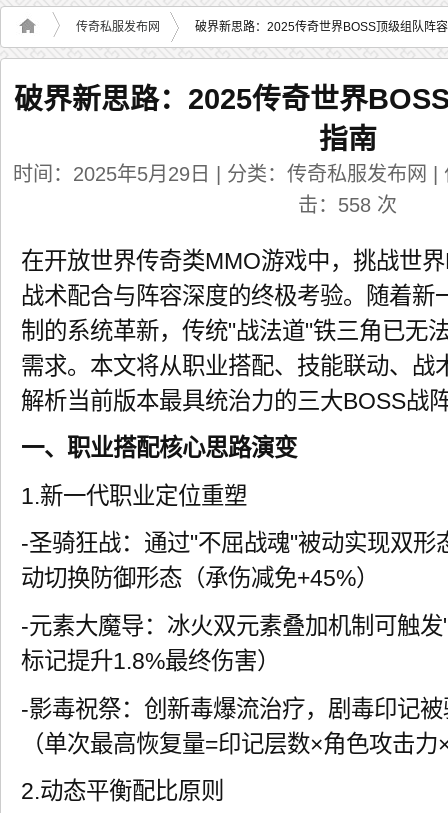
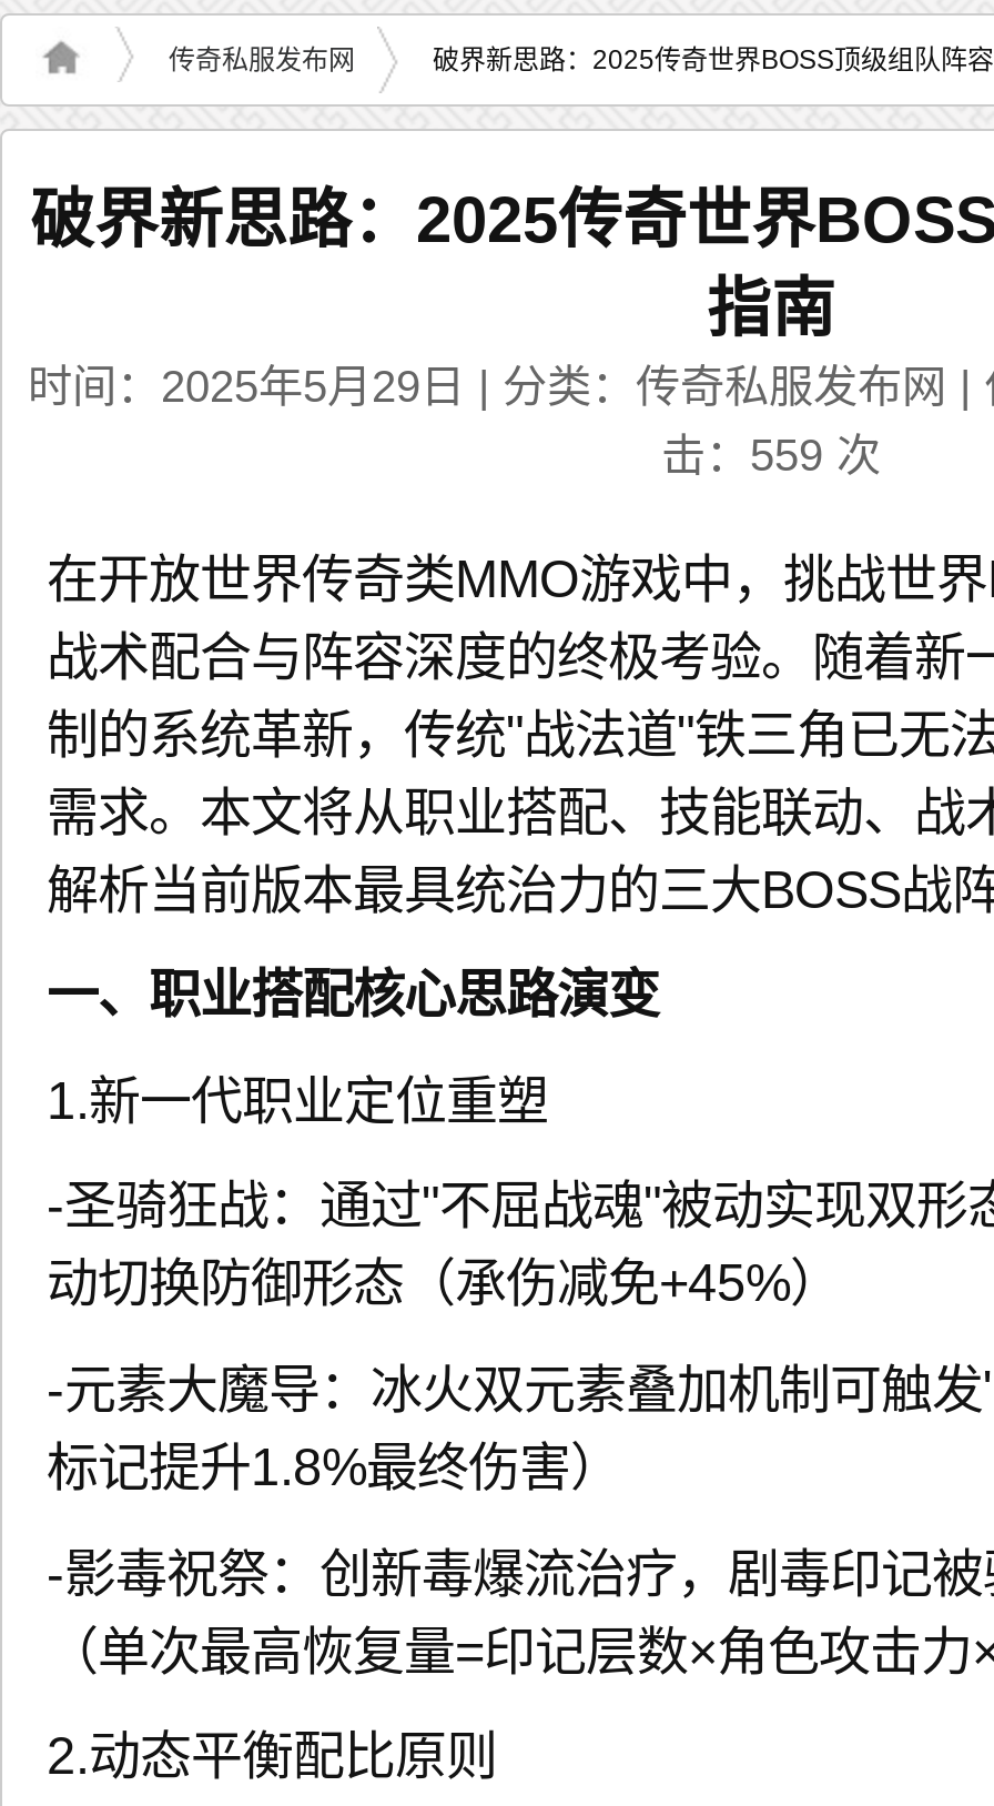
- 击：558 次
+ 击：559 次
